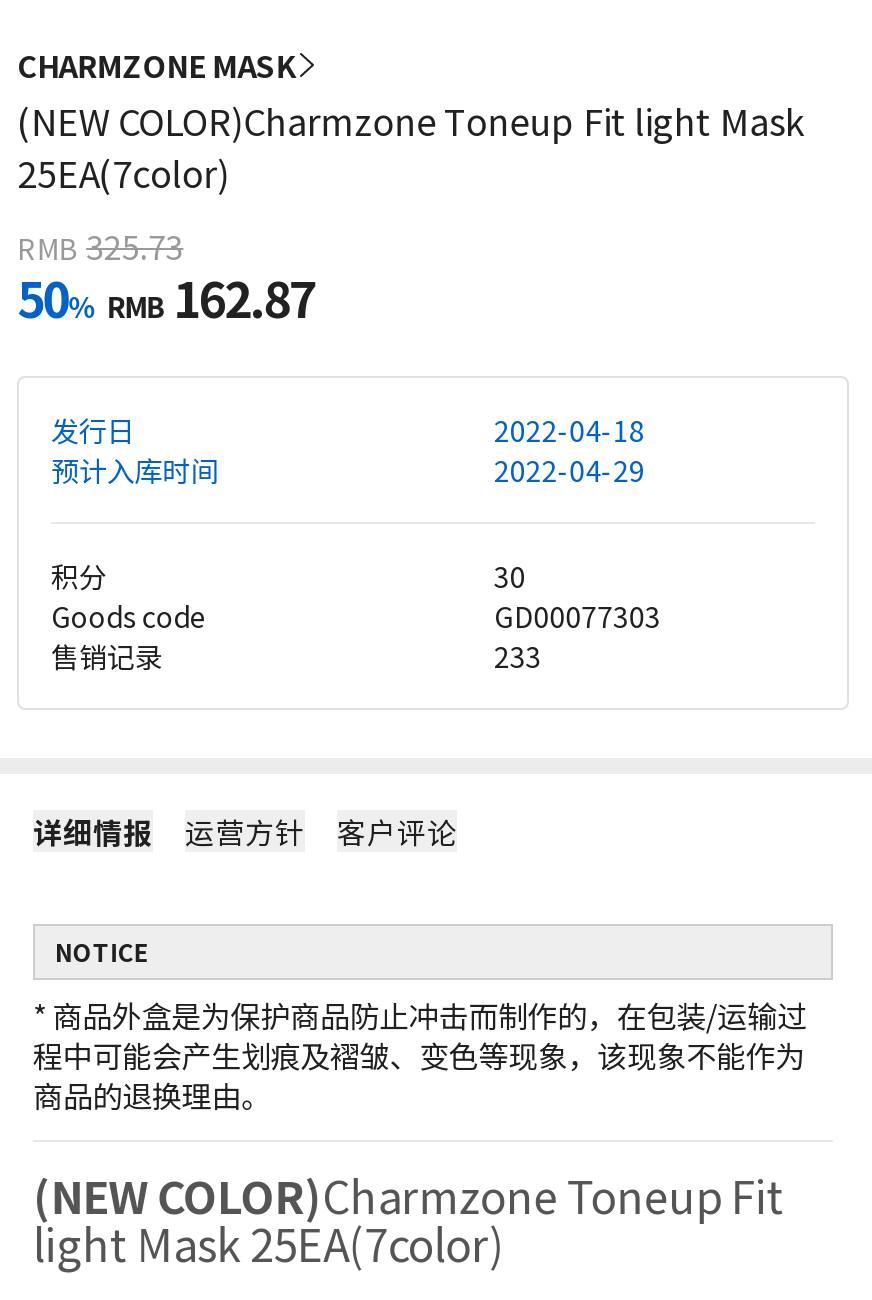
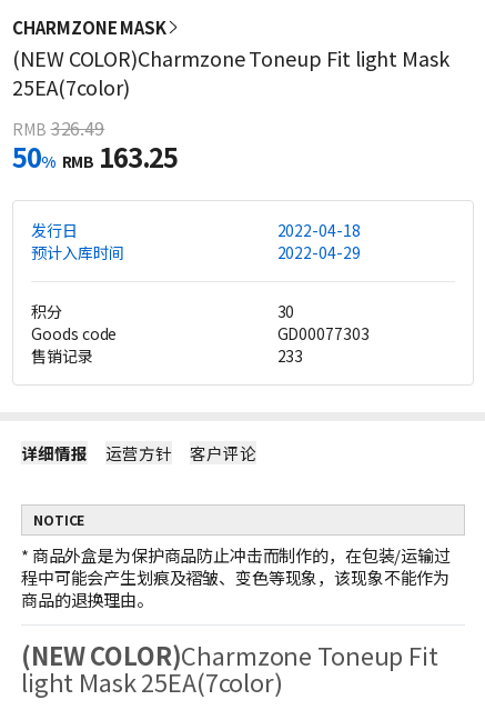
- RMB 325.73
+ RMB 326.49

- 50% RMB 162.87
+ 50% RMB 163.25
